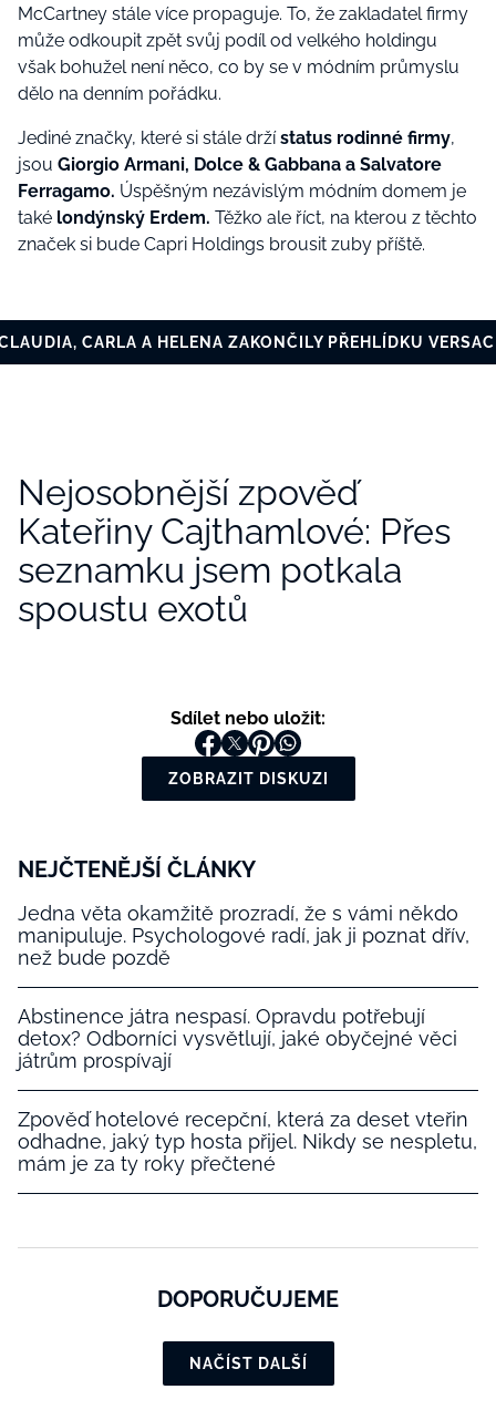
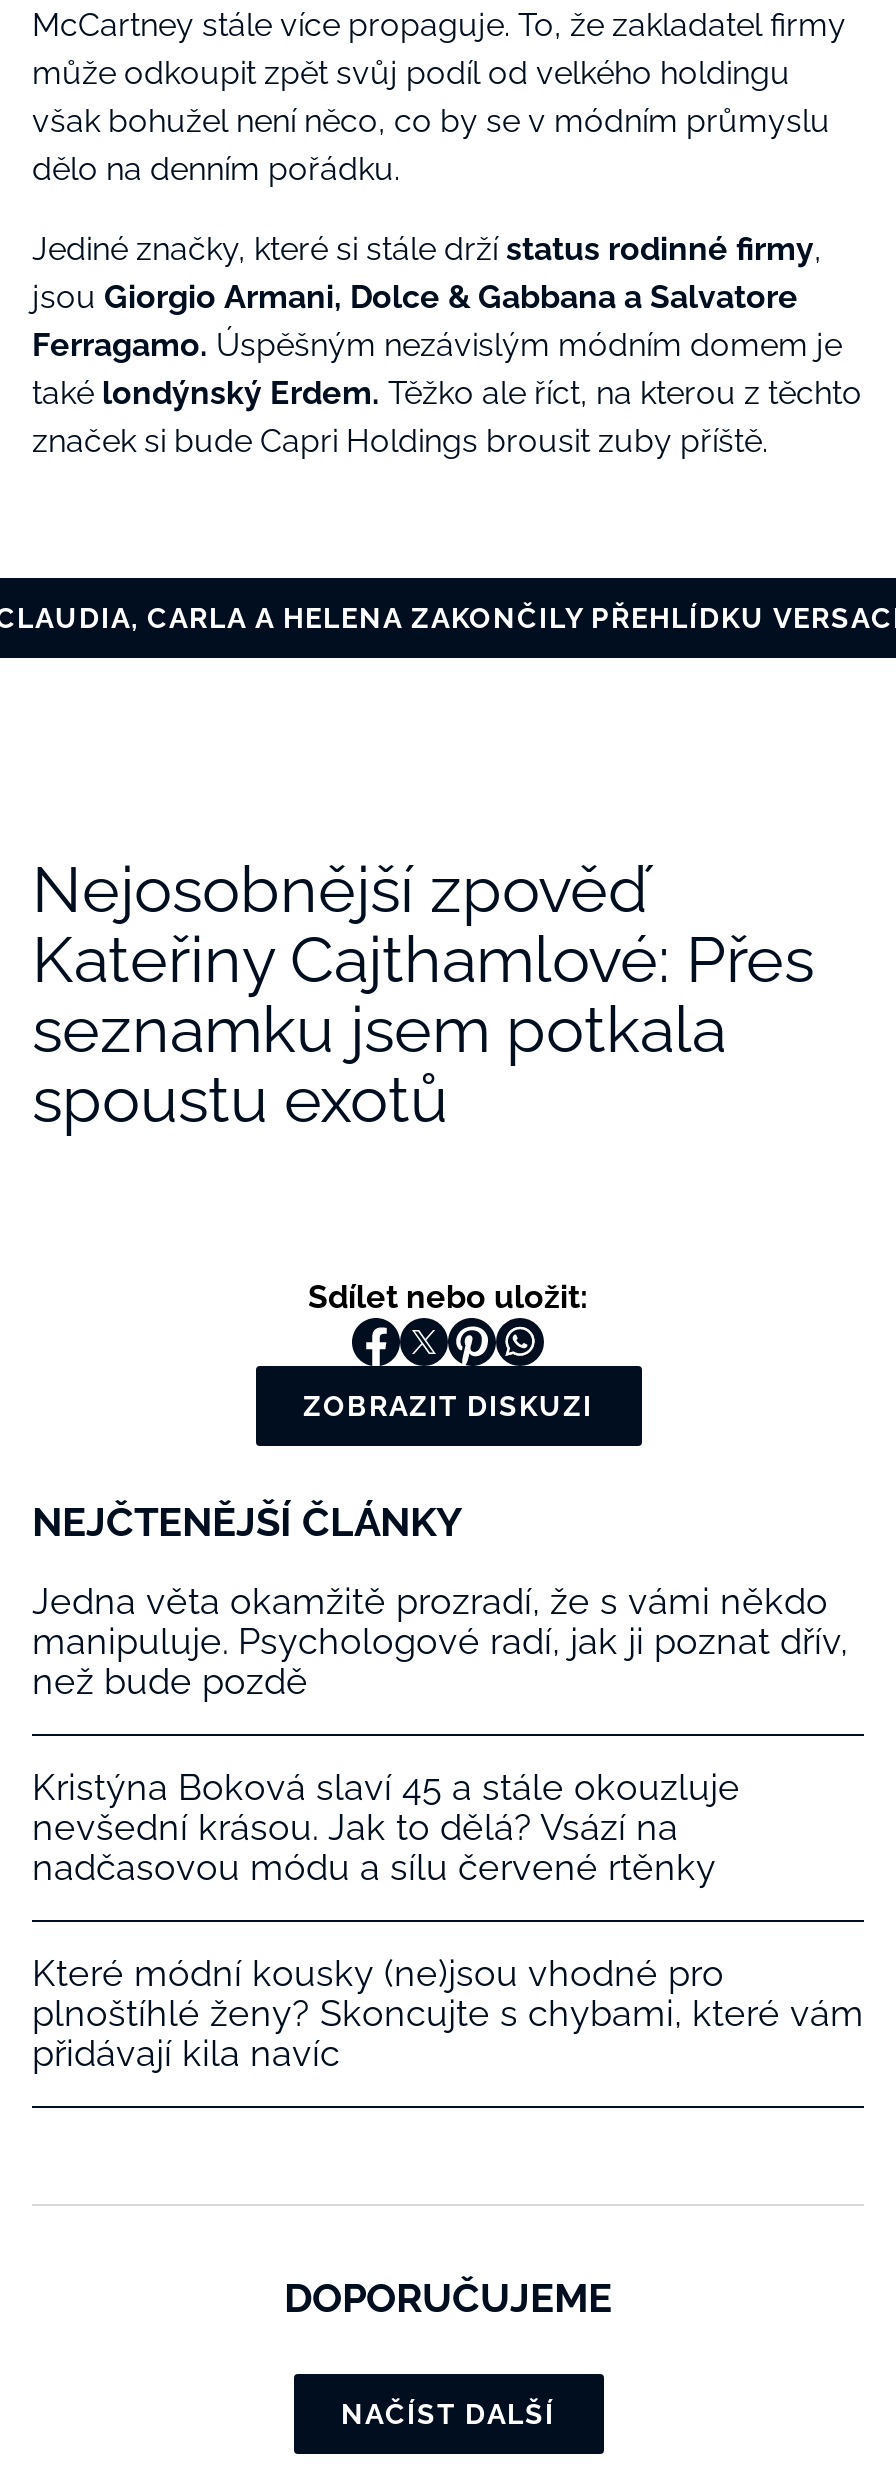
- Abstinence játra nespasí. Opravdu potřebují
- detox? Odborníci vysvětlují, jaké obyčejné věci
- játrům prospívají
+ Kristýna Boková slaví 45 a stále okouzluje
+ nevšední krásou. Jak to dělá? Vsází na
+ nadčasovou módu a sílu červené rtěnky

- Zpověď hotelové recepční, která za deset vteřin
- odhadne, jaký typ hosta přijel. Nikdy se nespletu,
- mám je za ty roky přečtené
+ Které módní kousky (ne)jsou vhodné pro
+ plnoštíhlé ženy? Skoncujte s chybami, které vám
+ přidávají kila navíc
